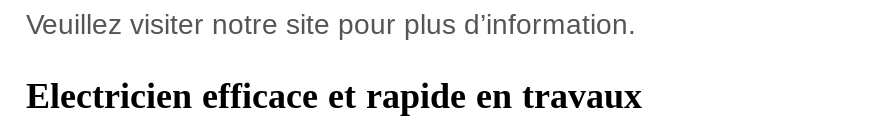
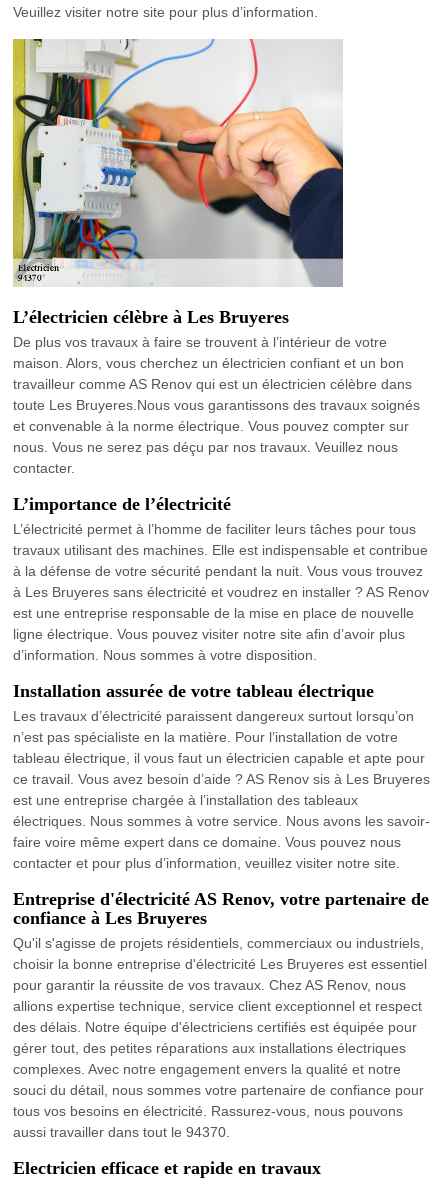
+ [image]
+ L’électricien célèbre à Les Bruyeres
+ De plus vos travaux à faire se trouvent à l’intérieur de votre
+ maison. Alors, vous cherchez un électricien confiant et un bon
+ travailleur comme AS Renov qui est un électricien célèbre dans
+ toute Les Bruyeres.Nous vous garantissons des travaux soignés
+ et convenable à la norme électrique. Vous pouvez compter sur
+ nous. Vous ne serez pas déçu par nos travaux. Veuillez nous
+ contacter.
+ L’importance de l’électricité
+ L’électricité permet à l’homme de faciliter leurs tâches pour tous
+ travaux utilisant des machines. Elle est indispensable et contribue
+ à la défense de votre sécurité pendant la nuit. Vous vous trouvez
+ à Les Bruyeres sans électricité et voudrez en installer ? AS Renov
+ est une entreprise responsable de la mise en place de nouvelle
+ ligne électrique. Vous pouvez visiter notre site afin d’avoir plus
+ d’information. Nous sommes à votre disposition.
+ Installation assurée de votre tableau électrique
+ Les travaux d’électricité paraissent dangereux surtout lorsqu’on
+ n’est pas spécialiste en la matière. Pour l’installation de votre
+ tableau électrique, il vous faut un électricien capable et apte pour
+ ce travail. Vous avez besoin d’aide ? AS Renov sis à Les Bruyeres
+ est une entreprise chargée à l’installation des tableaux
+ électriques. Nous sommes à votre service. Nous avons les savoir-
+ faire voire même expert dans ce domaine. Vous pouvez nous
+ contacter et pour plus d’information, veuillez visiter notre site.
+ Entreprise d'électricité AS Renov, votre partenaire de
+ confiance à Les Bruyeres
+ Qu'il s'agisse de projets résidentiels, commerciaux ou industriels,
+ choisir la bonne entreprise d'électricité Les Bruyeres est essentiel
+ pour garantir la réussite de vos travaux. Chez AS Renov, nous
+ allions expertise technique, service client exceptionnel et respect
+ des délais. Notre équipe d'électriciens certifiés est équipée pour
+ gérer tout, des petites réparations aux installations électriques
+ complexes. Avec notre engagement envers la qualité et notre
+ souci du détail, nous sommes votre partenaire de confiance pour
+ tous vos besoins en électricité. Rassurez-vous, nous pouvons
+ aussi travailler dans tout le 94370.
